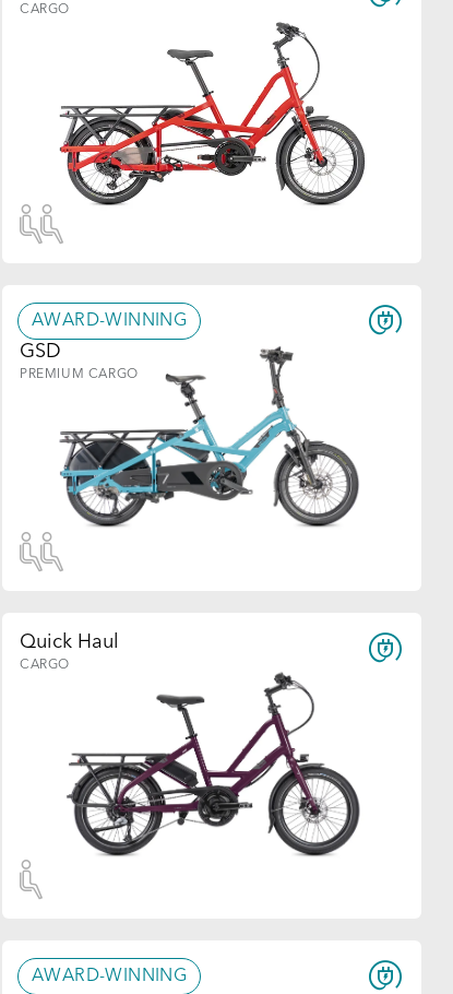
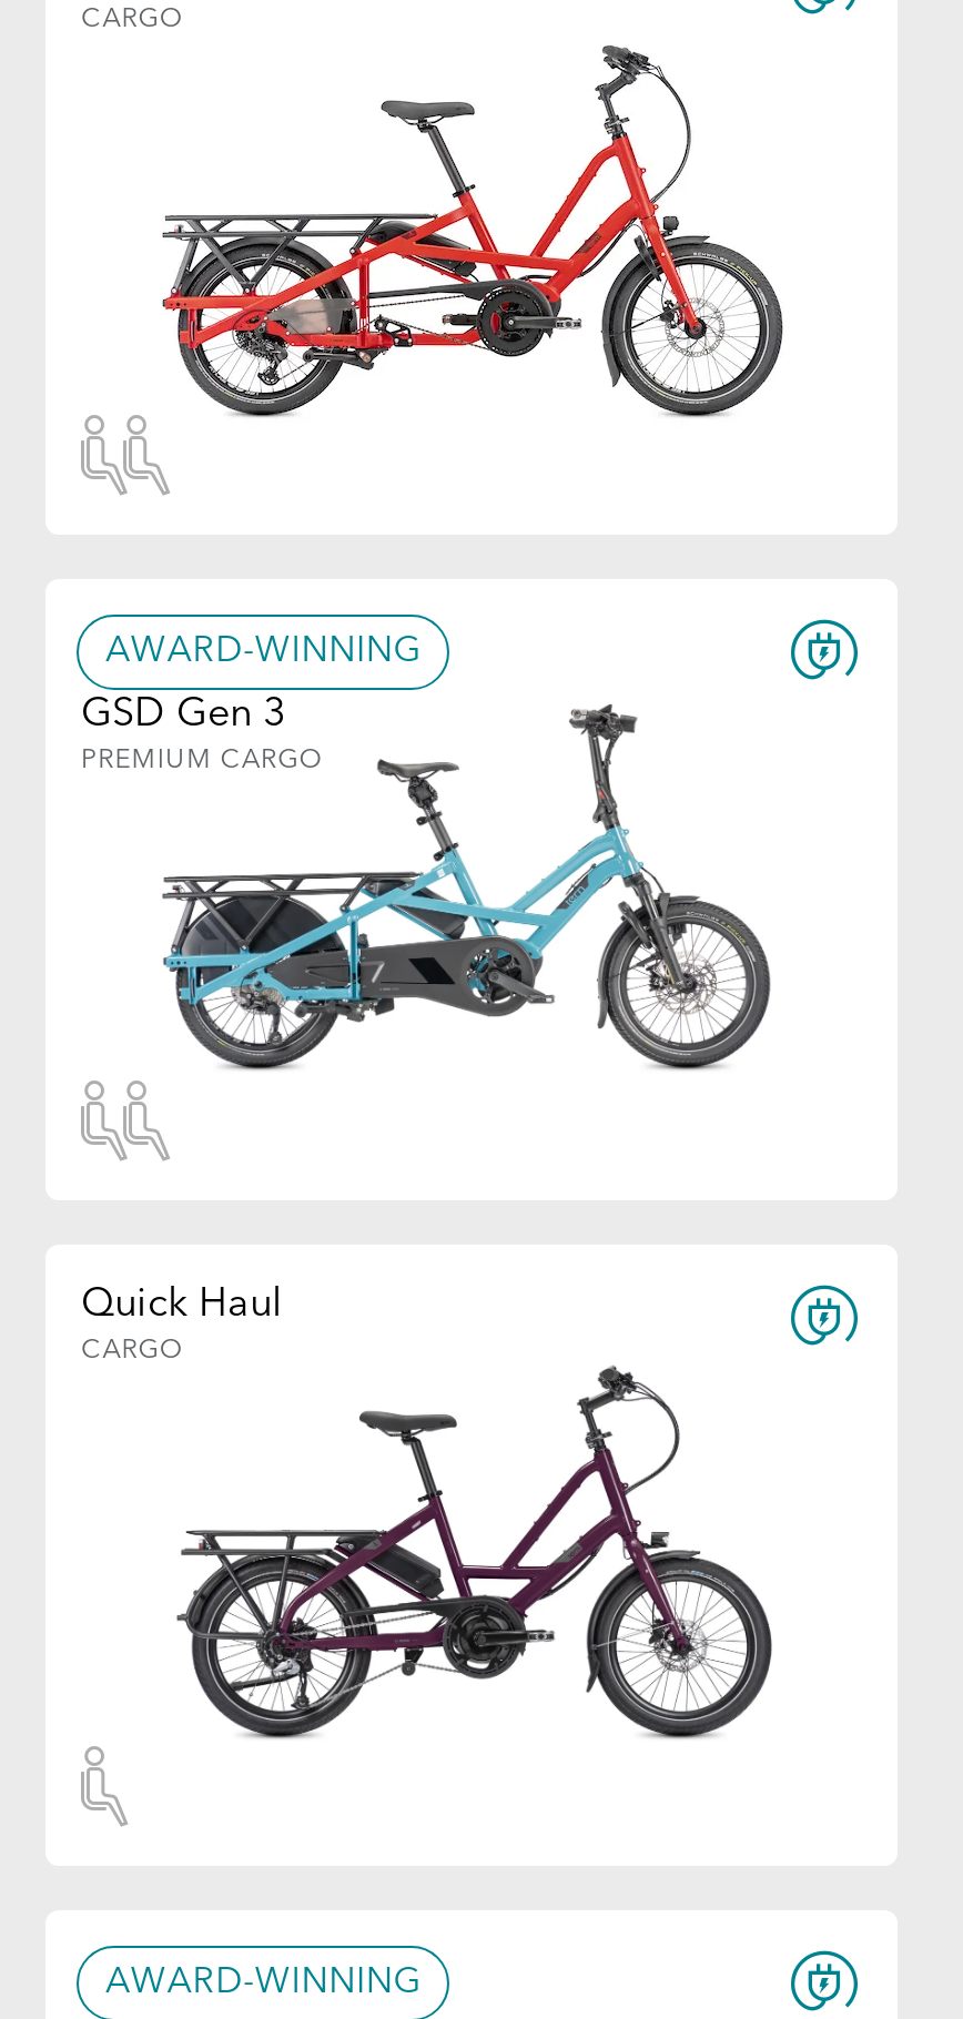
- GSD
+ GSD Gen 3
